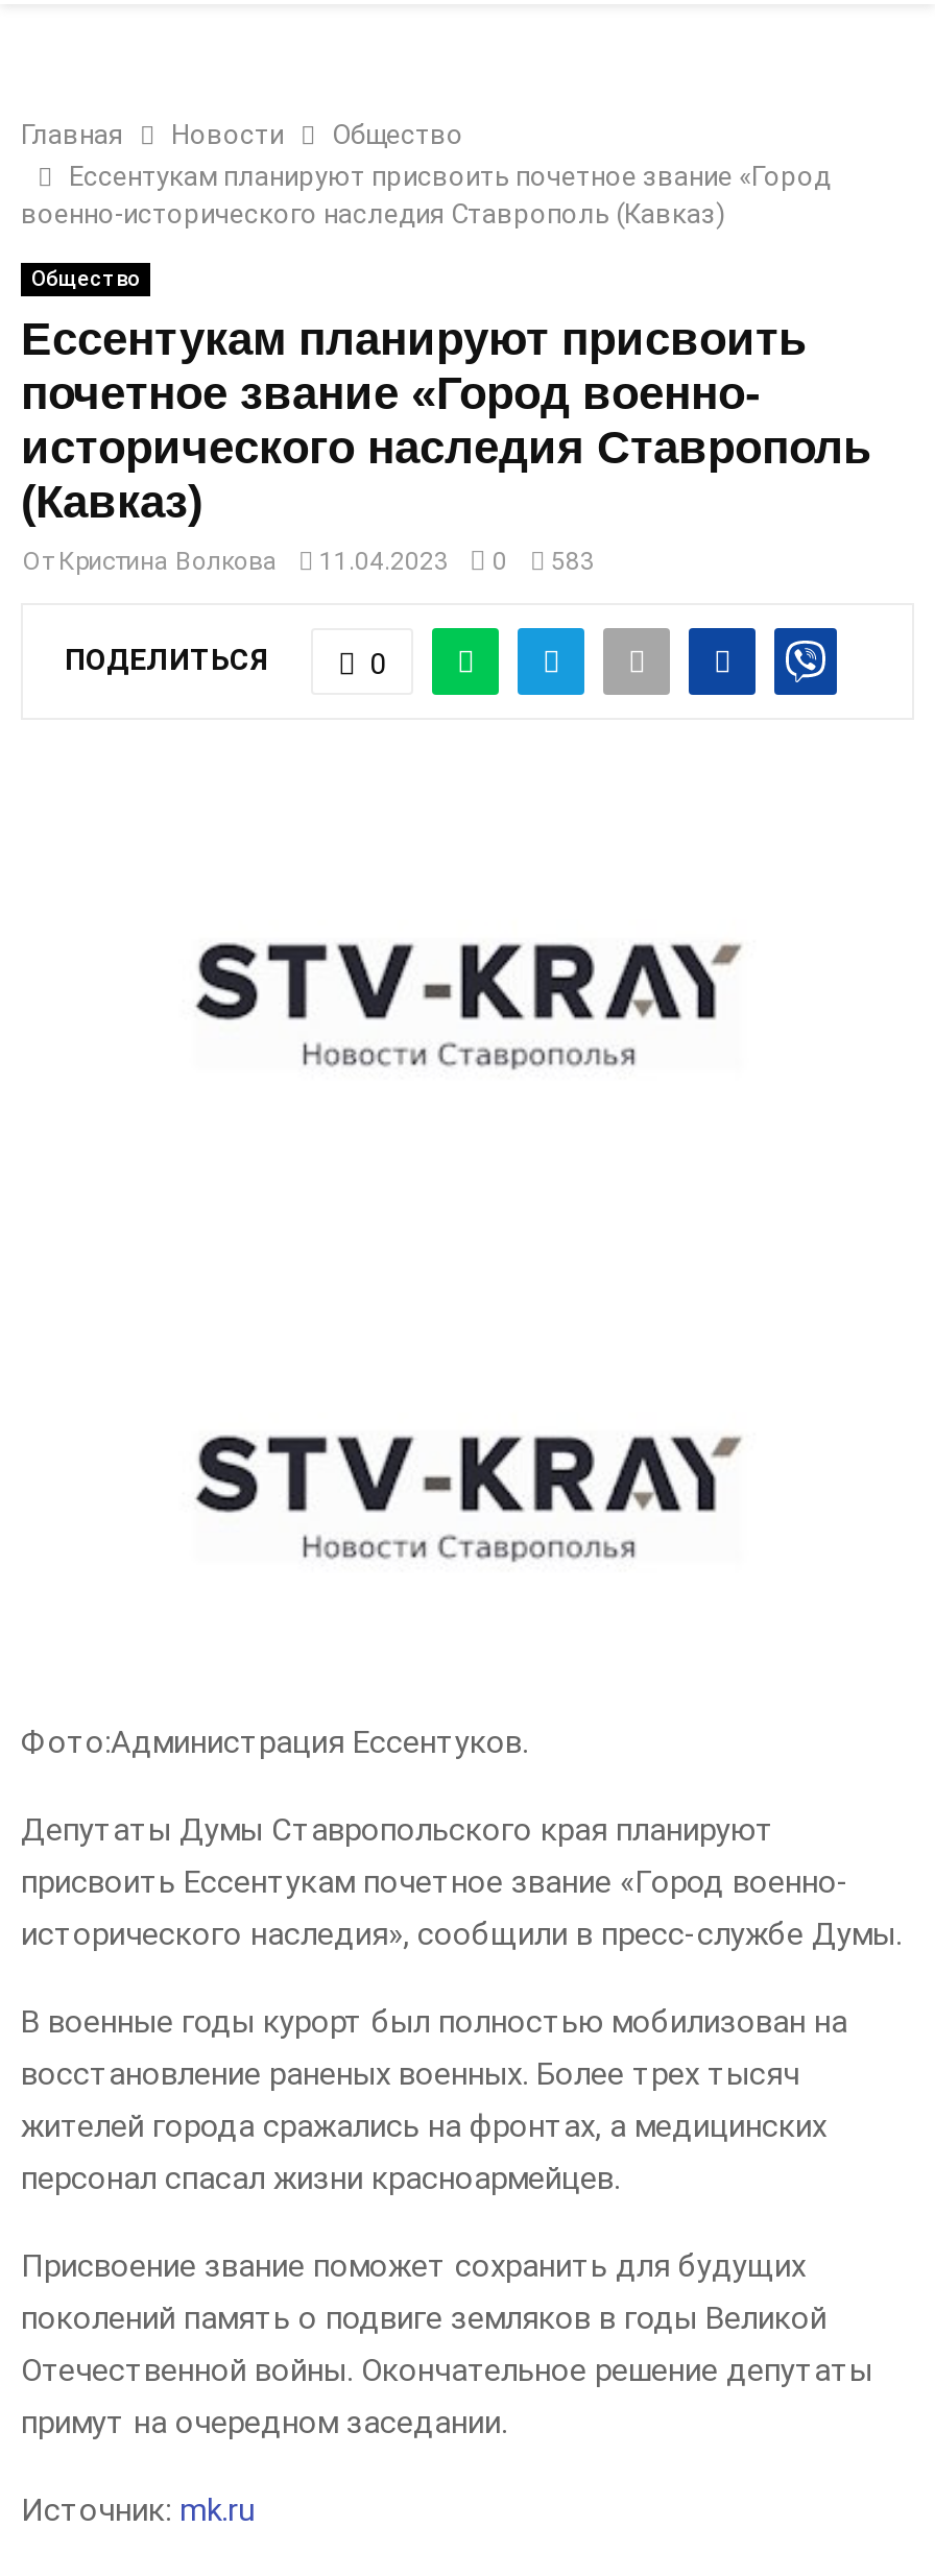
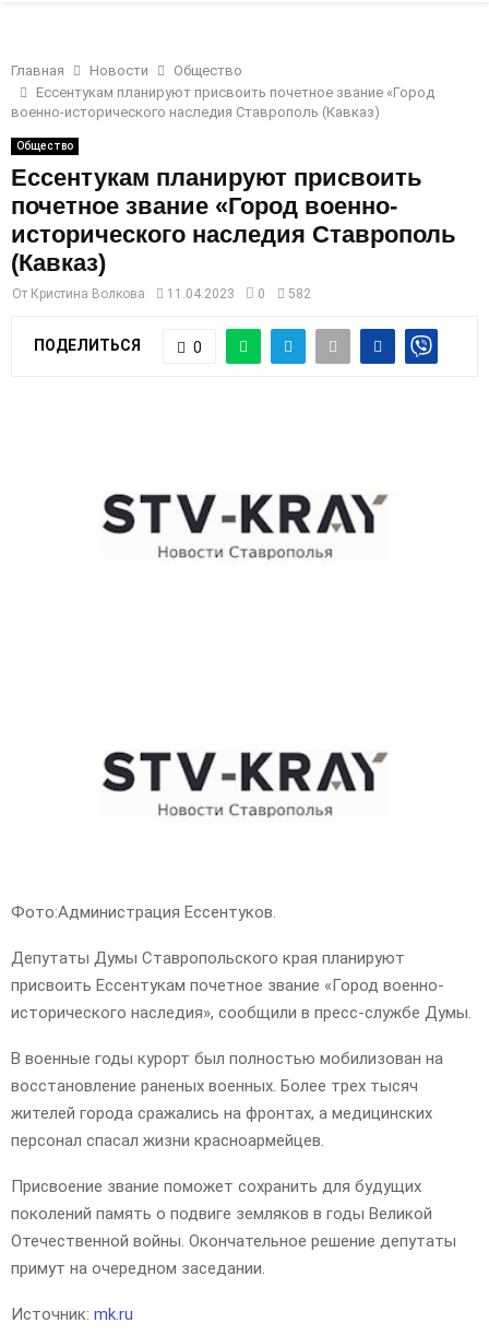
- От Кристина Волкова 11.04.2023 0 583
+ От Кристина Волкова 11.04.2023 0 582
